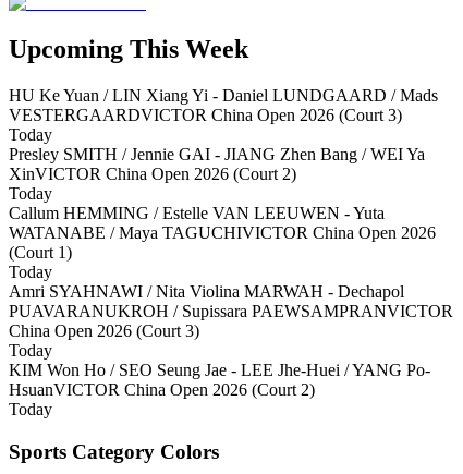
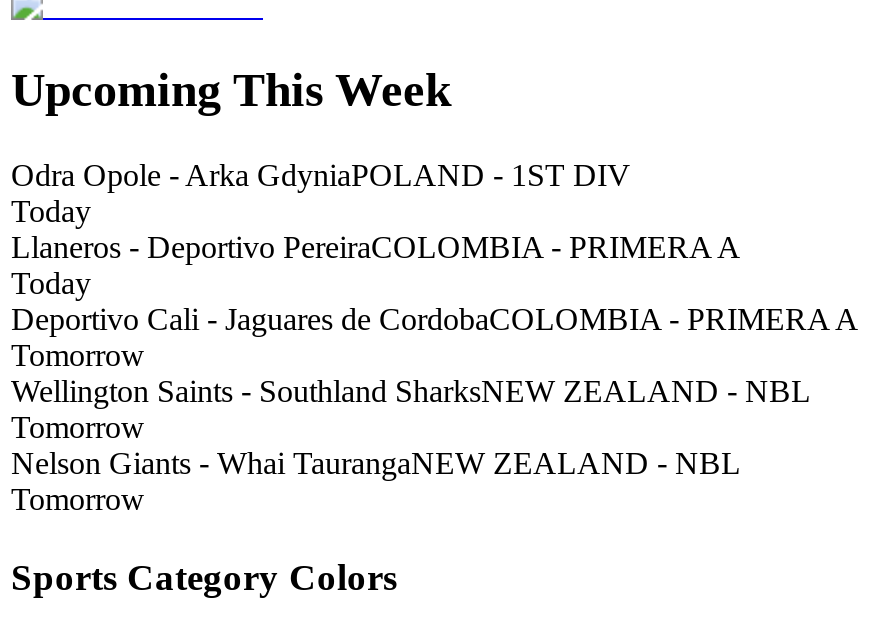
- HU Ke Yuan / LIN Xiang Yi - Daniel LUNDGAARD / Mads
- VESTERGAARDVICTOR China Open 2026 (Court 3)
+ Odra Opole - Arka GdyniaPOLAND - 1ST DIV

- Presley SMITH / Jennie GAI - JIANG Zhen Bang / WEI Ya
- XinVICTOR China Open 2026 (Court 2)
+ Llaneros - Deportivo PereiraCOLOMBIA - PRIMERA A

- Callum HEMMING / Estelle VAN LEEUWEN - Yuta
- WATANABE / Maya TAGUCHIVICTOR China Open 2026
- (Court 1)
- Today
- Amri SYAHNAWI / Nita Violina MARWAH - Dechapol
- PUAVARANUKROH / Supissara PAEWSAMPRANVICTOR
- China Open 2026 (Court 3)
- Today
- KIM Won Ho / SEO Seung Jae - LEE Jhe-Huei / YANG Po-
- HsuanVICTOR China Open 2026 (Court 2)
- Today
+ Deportivo Cali - Jaguares de CordobaCOLOMBIA - PRIMERA A
+ Tomorrow
+ Wellington Saints - Southland SharksNEW ZEALAND - NBL
+ Tomorrow
+ Nelson Giants - Whai TaurangaNEW ZEALAND - NBL
+ Tomorrow
